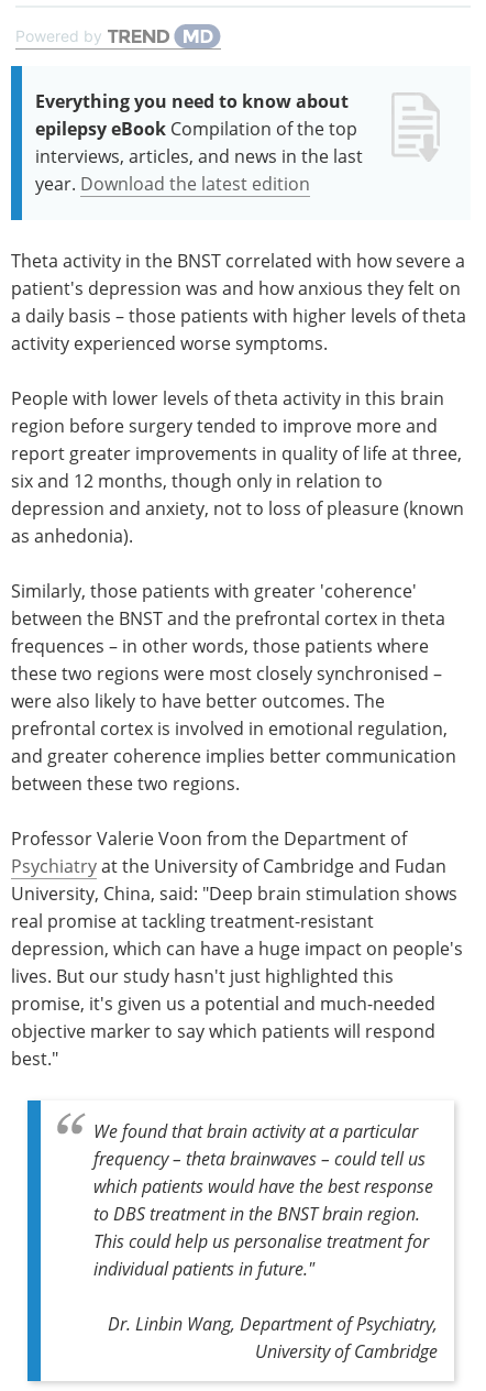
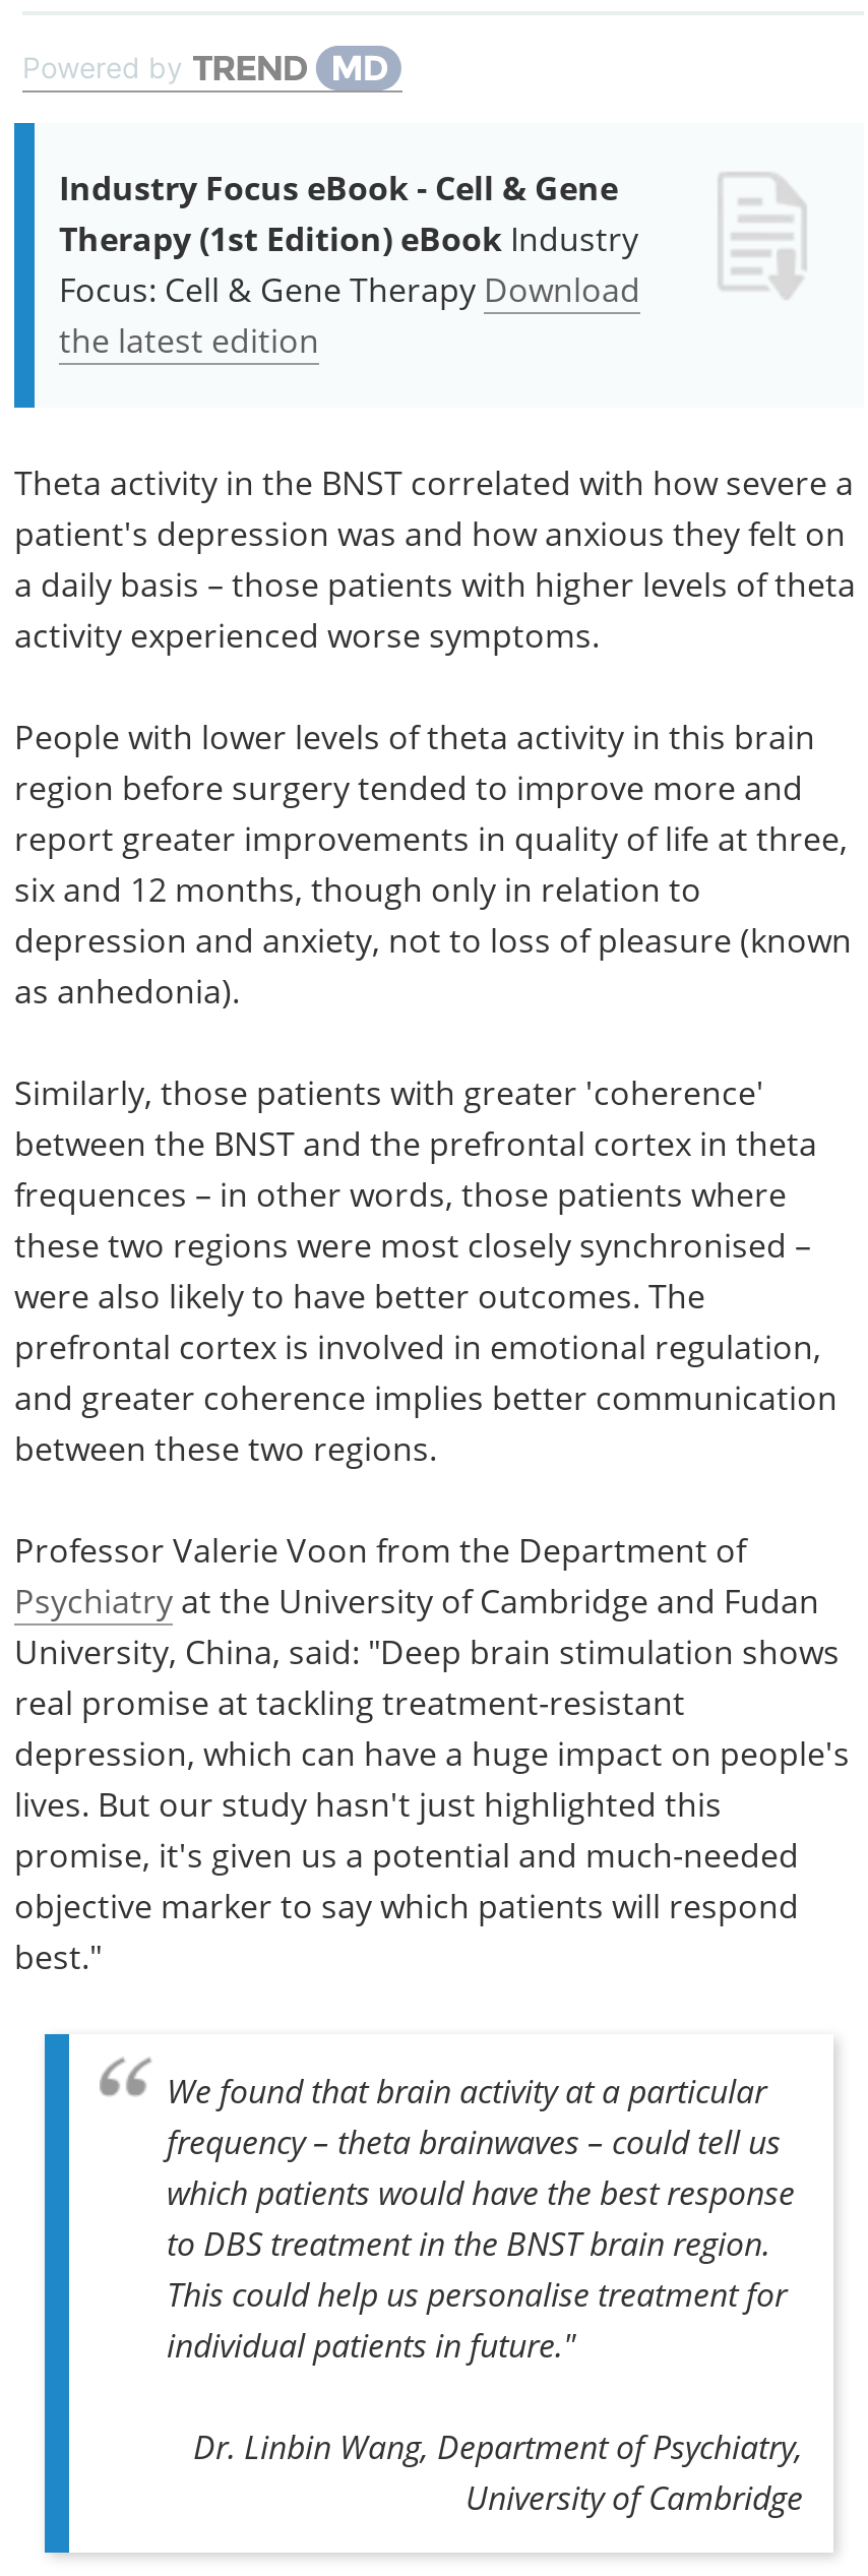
- Everything you need to know about
- epilepsy eBook Compilation of the top
- interviews, articles, and news in the last
- year. Download the latest edition
+ Industry Focus eBook - Cell & Gene
+ Therapy (1st Edition) eBook Industry
+ Focus: Cell & Gene Therapy Download
+ the latest edition
